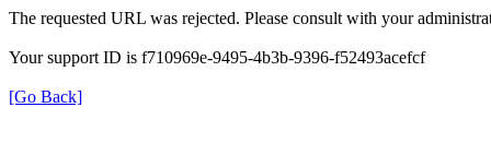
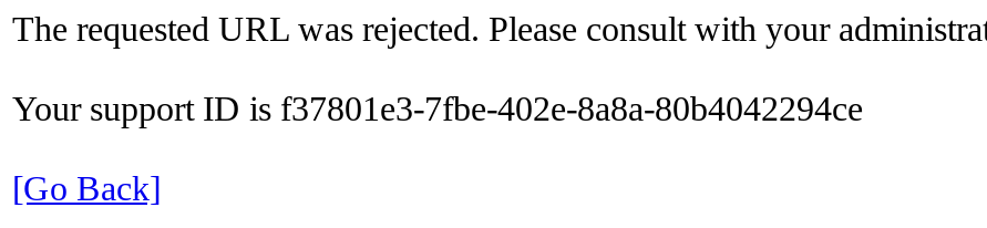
- Your support ID is f710969e-9495-4b3b-9396-f52493acefcf
+ Your support ID is f37801e3-7fbe-402e-8a8a-80b4042294ce
